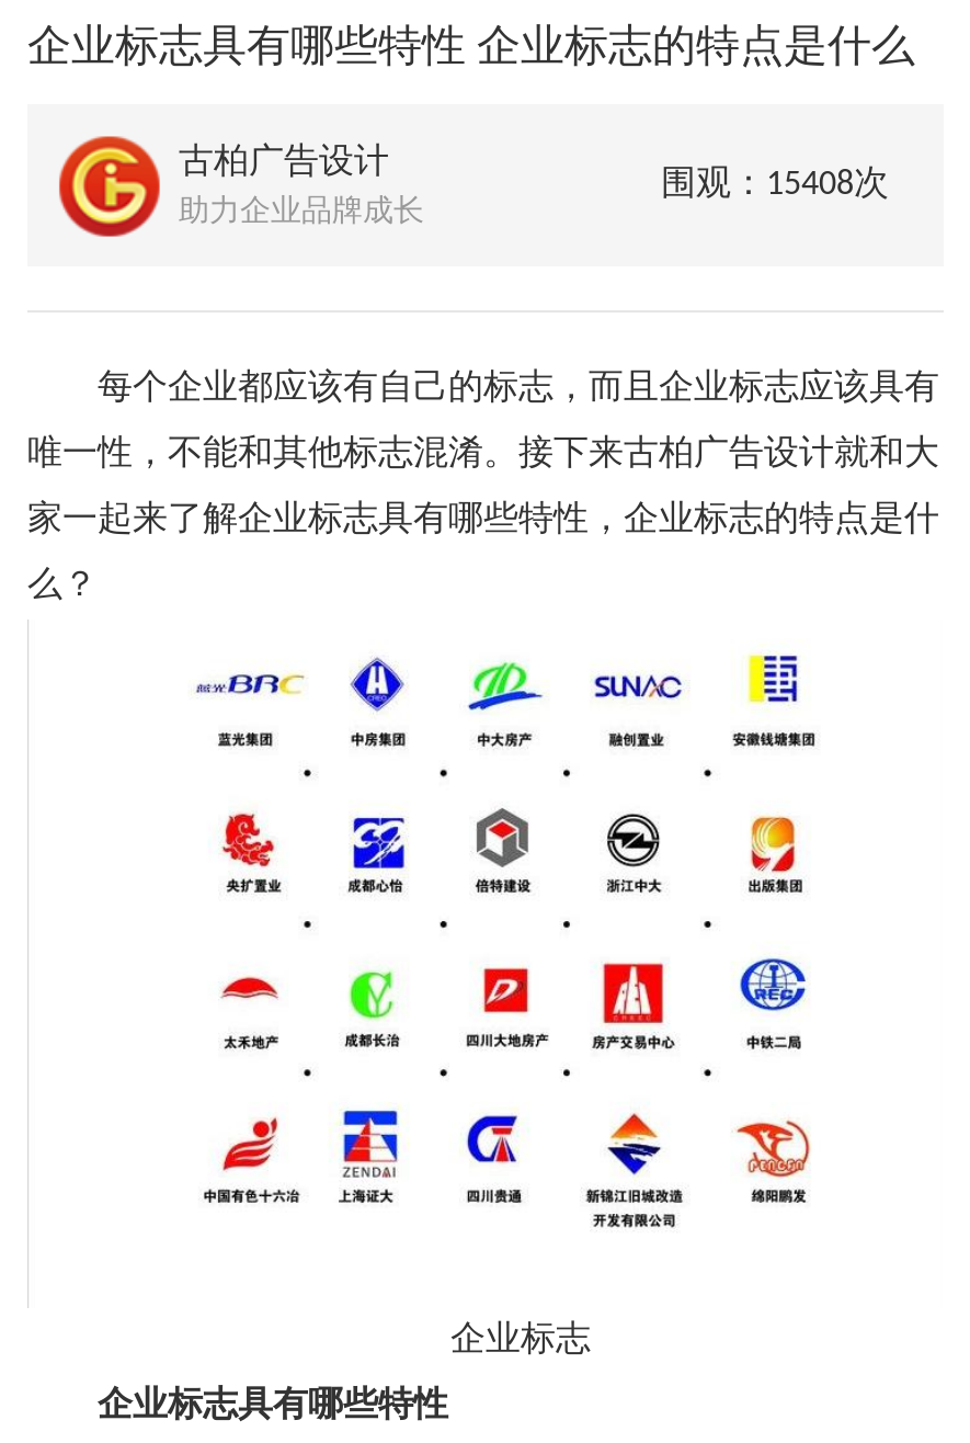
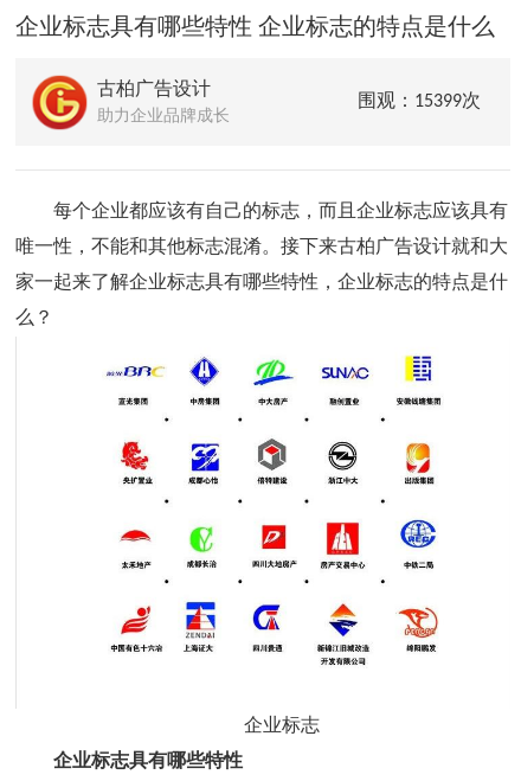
- 围观：15408次
+ 围观：15399次
